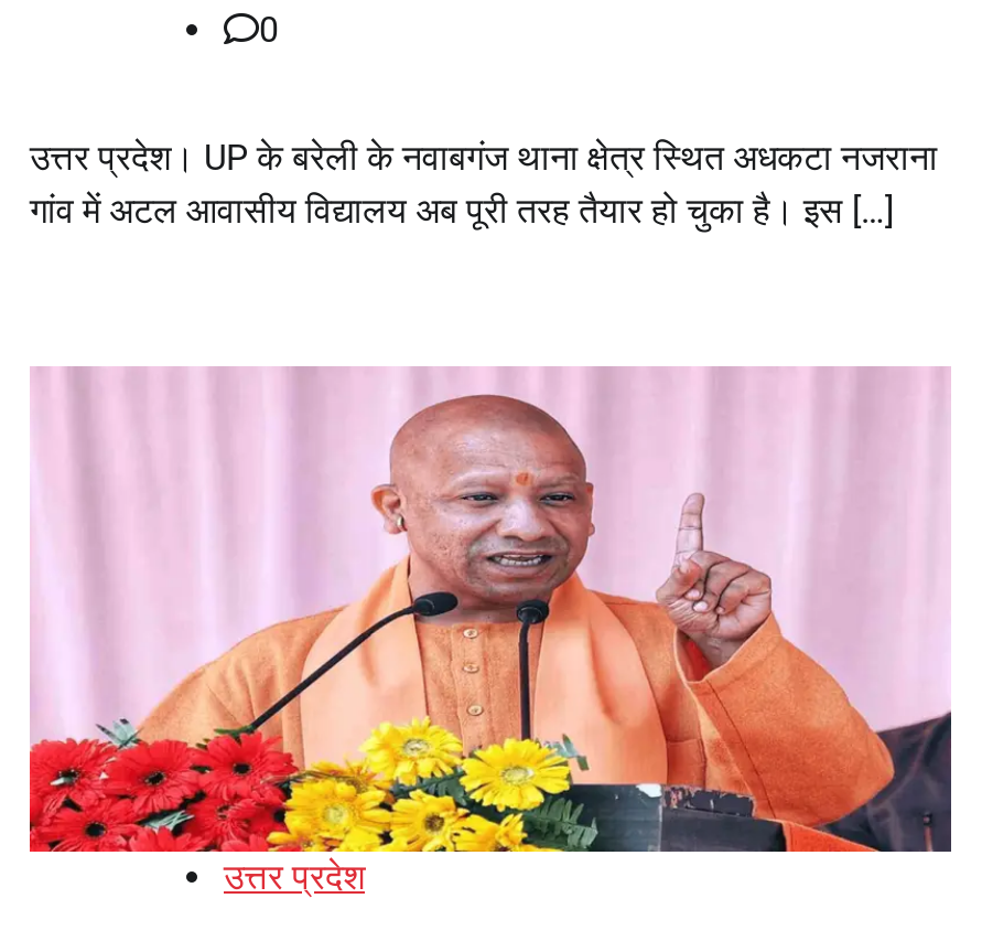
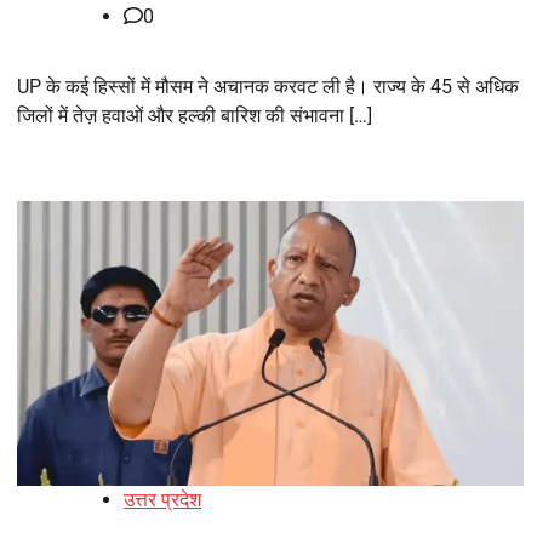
- उत्तर प्रदेश। UP के बरेली के नवाबगंज थाना क्षेत्र स्थित अधकटा नजराना
- गांव में अटल आवासीय विद्यालय अब पूरी तरह तैयार हो चुका है। इस […]
+ UP के कई हिस्सों में मौसम ने अचानक करवट ली है। राज्य के 45 से अधिक
+ जिलों में तेज़ हवाओं और हल्की बारिश की संभावना […]

- [image]
+ [image]
